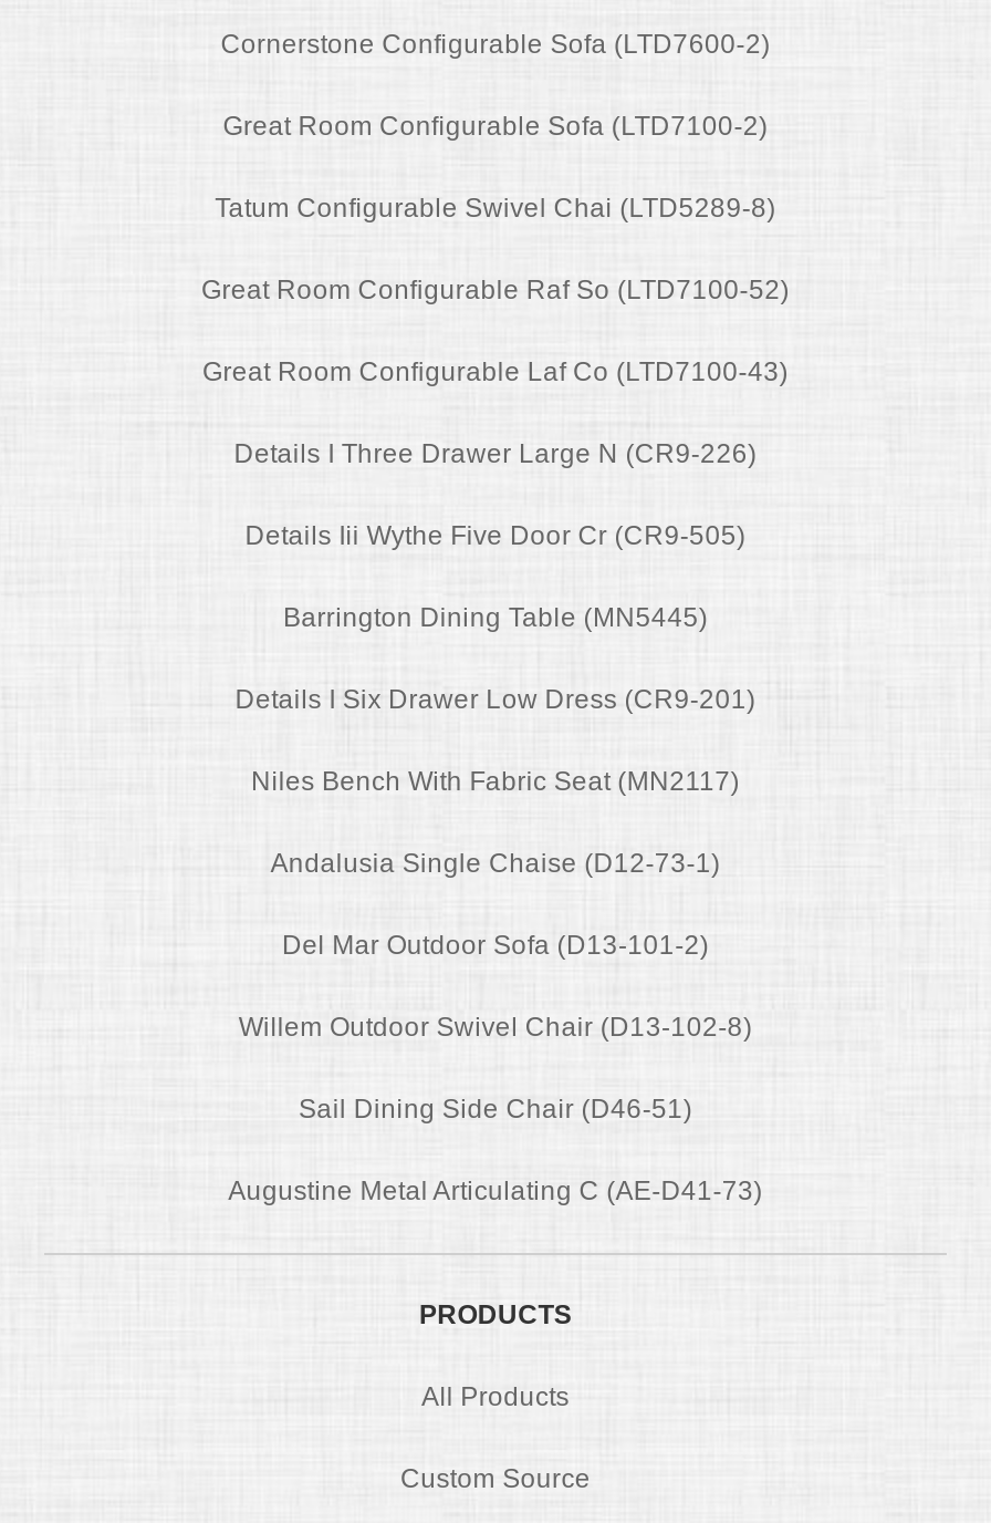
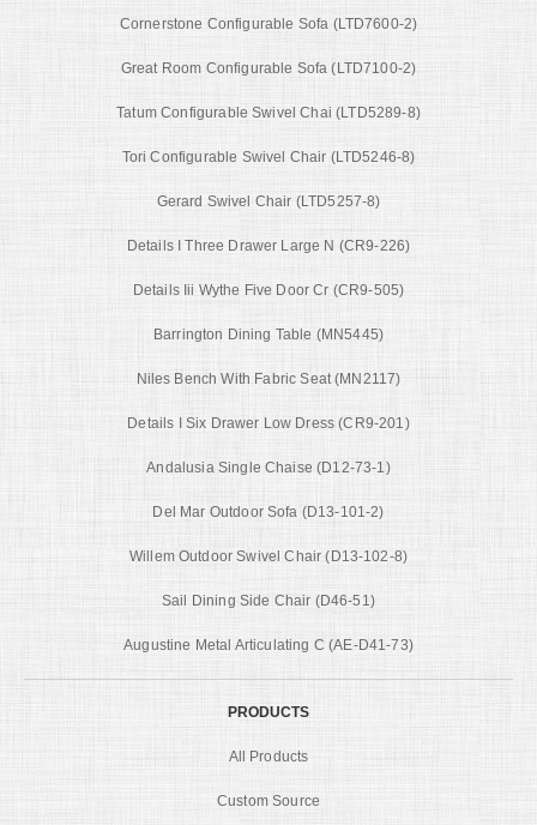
- Great Room Configurable Raf So (LTD7100-52)
+ Tori Configurable Swivel Chair (LTD5246-8)

- Great Room Configurable Laf Co (LTD7100-43)
+ Gerard Swivel Chair (LTD5257-8)

moved down: Details I Six Drawer Low Dress (CR9-201)

moved up: Niles Bench With Fabric Seat (MN2117)
